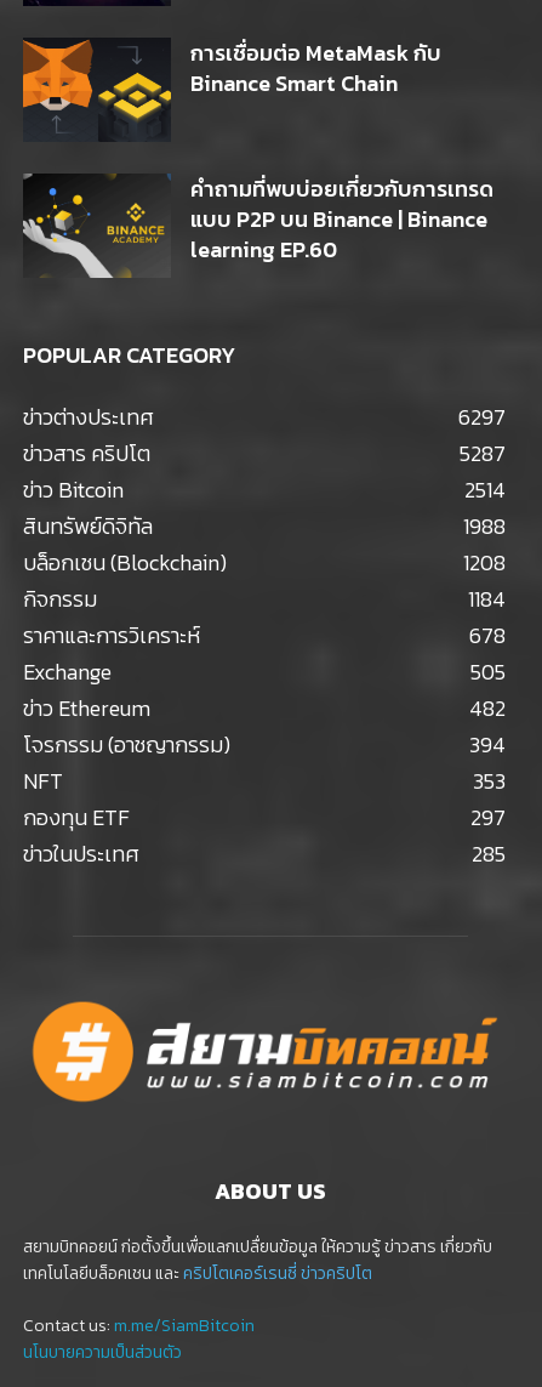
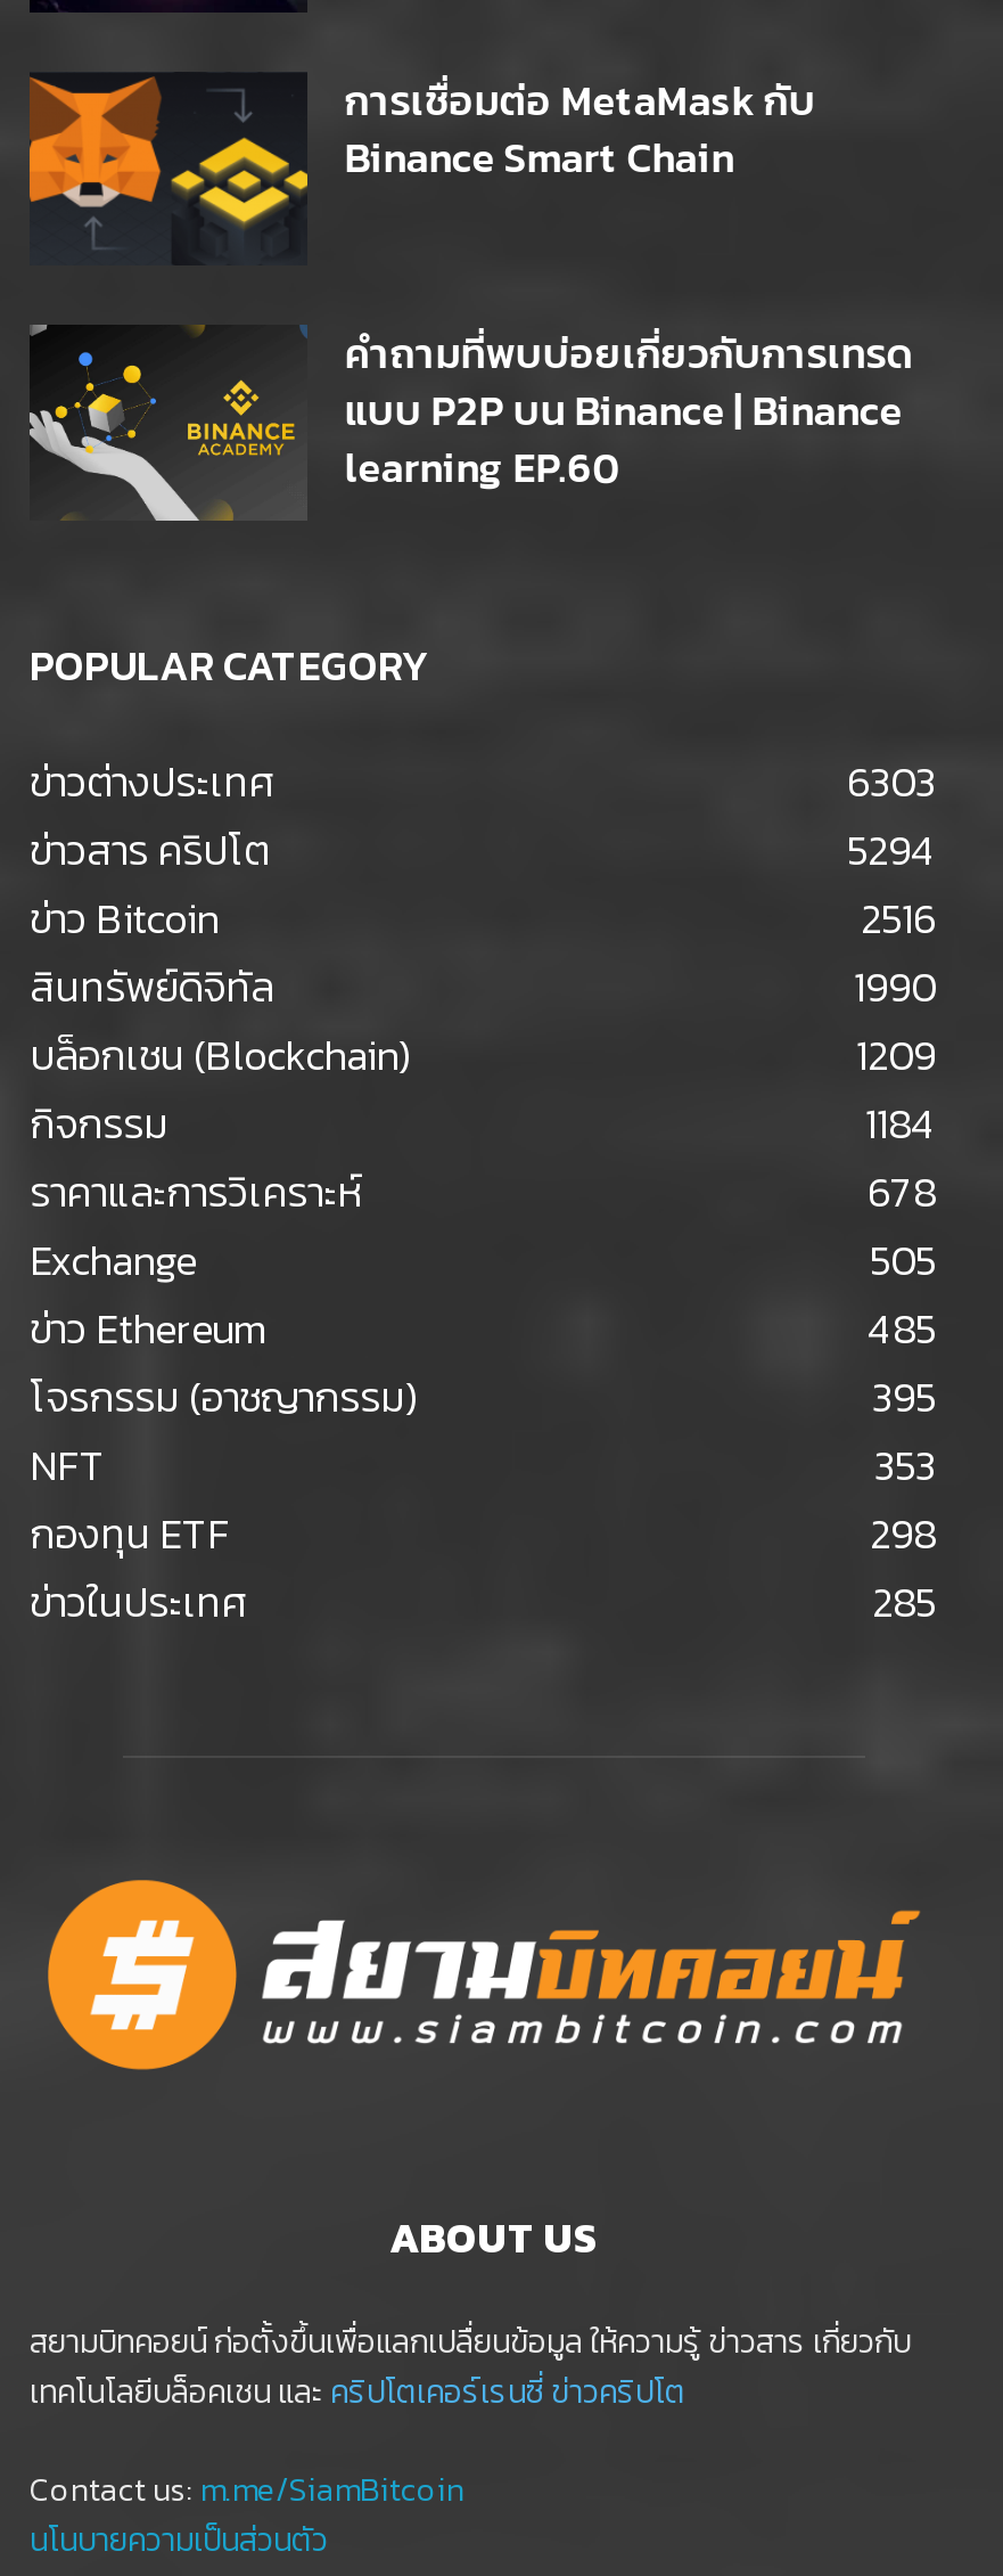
- 6297
+ 6303

- 5287
+ 5294

- 2514
+ 2516

- 1988
+ 1990

- 1208
+ 1209

- 482
+ 485

- 394
+ 395

- 297
+ 298
